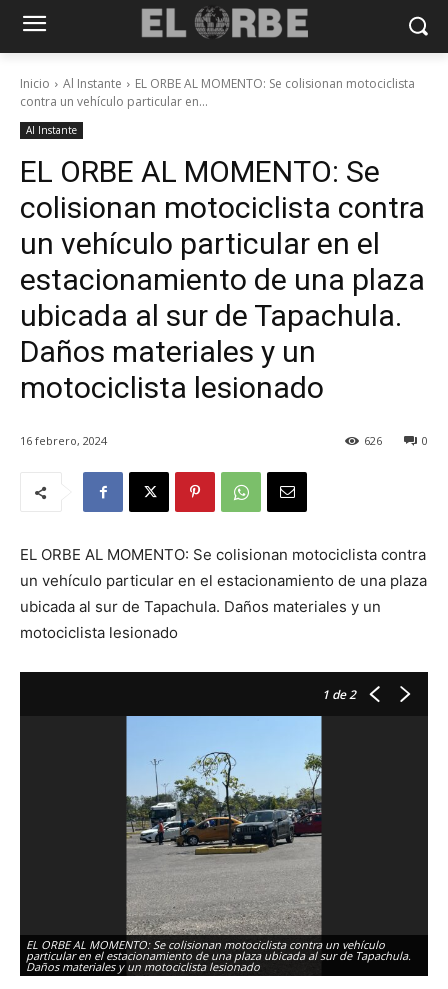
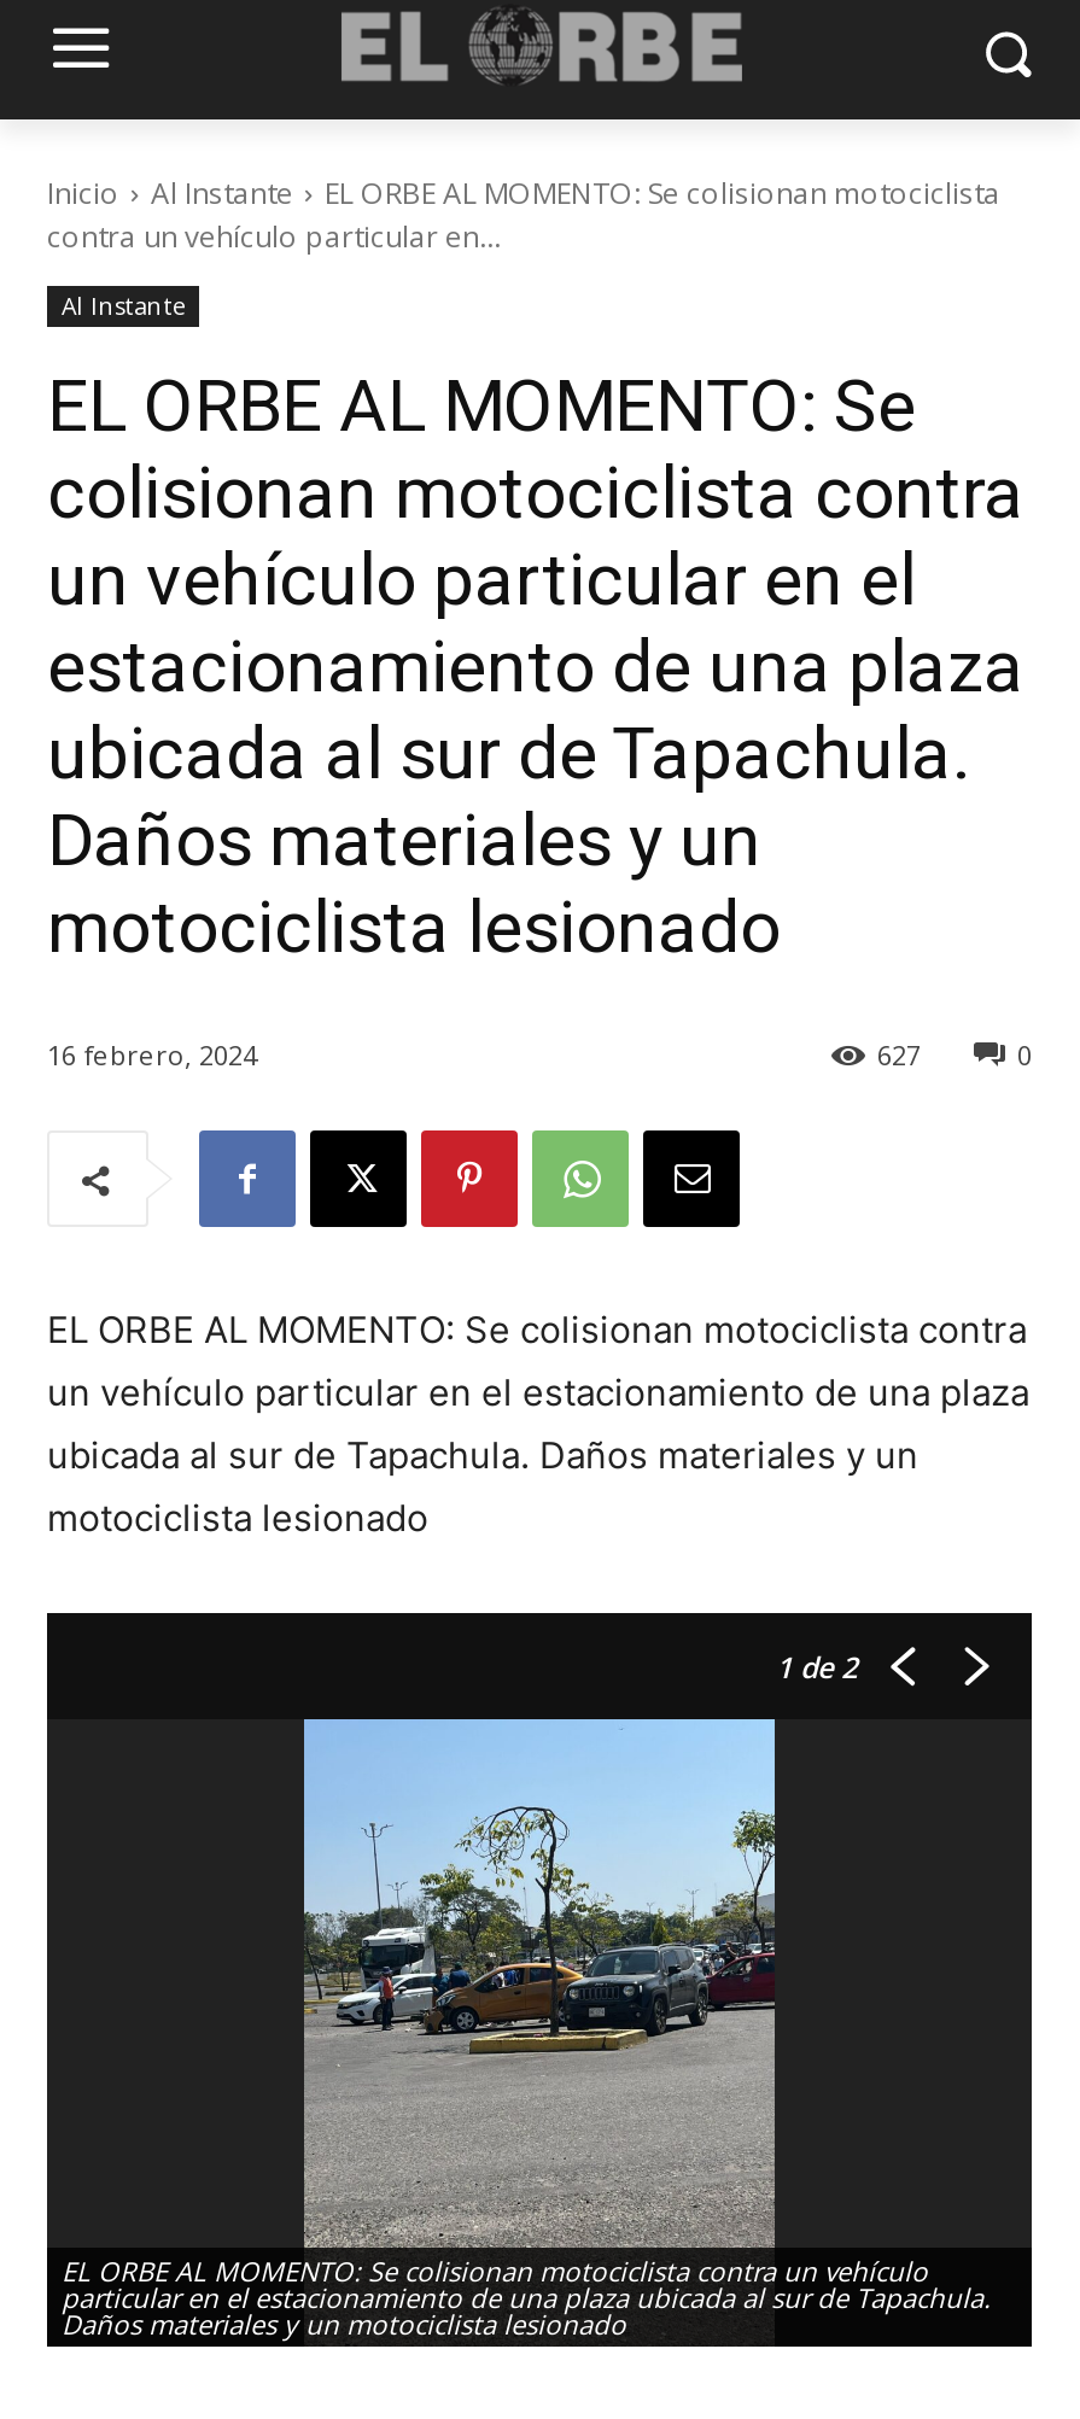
- 626
+ 627
